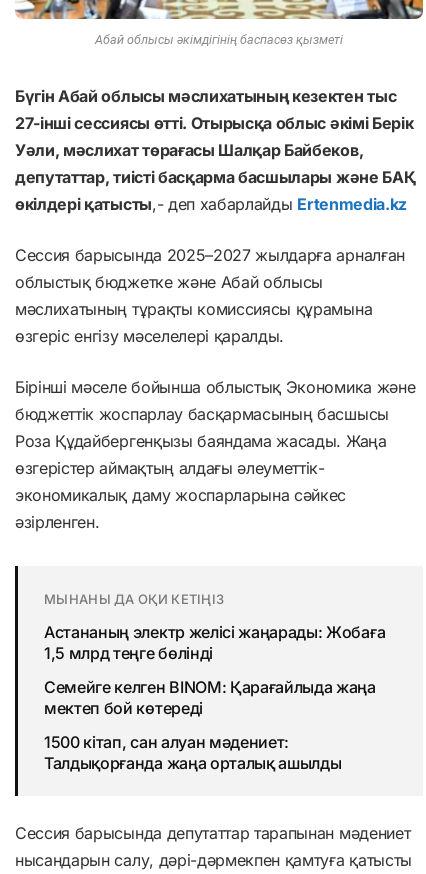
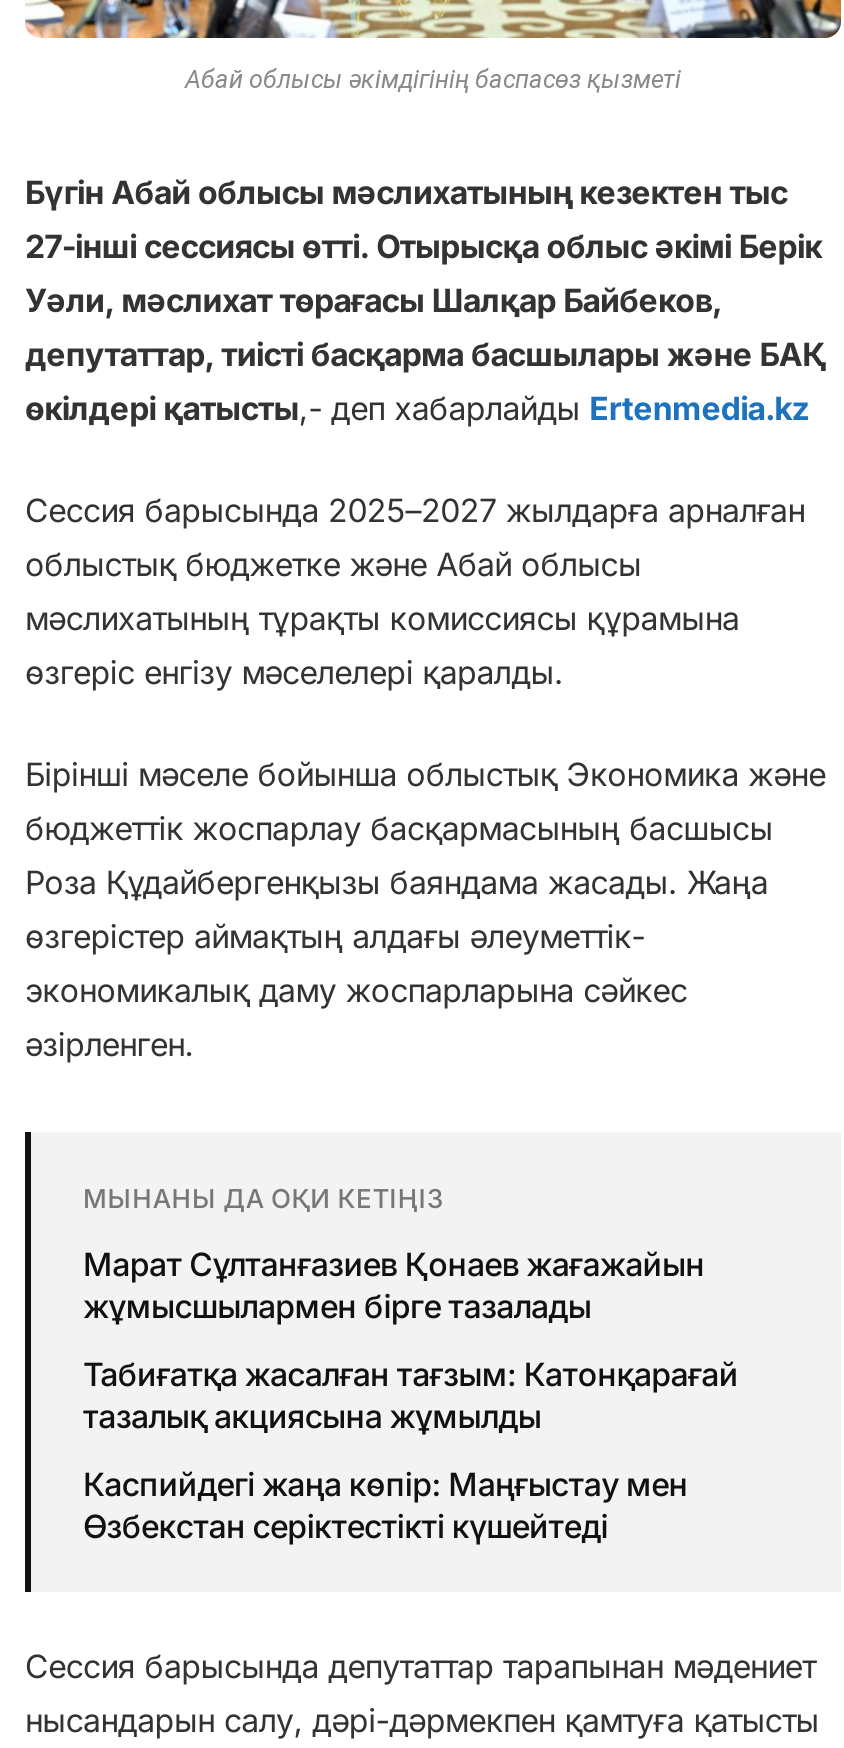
- Астананың электр желісі жаңарады: Жобаға
- 1,5 млрд теңге бөлінді
+ Марат Сұлтанғазиев Қонаев жағажайын
+ жұмысшылармен бірге тазалады

- Семейге келген BINOM: Қарағайлыда жаңа
- мектеп бой көтереді
+ Табиғатқа жасалған тағзым: Катонқарағай
+ тазалық акциясына жұмылды

- 1500 кітап, сан алуан мәдениет:
- Талдықорғанда жаңа орталық ашылды
+ Каспийдегі жаңа көпір: Маңғыстау мен
+ Өзбекстан серіктестікті күшейтеді
